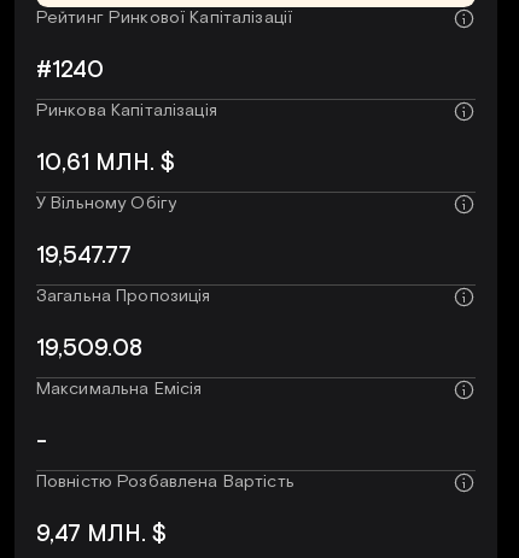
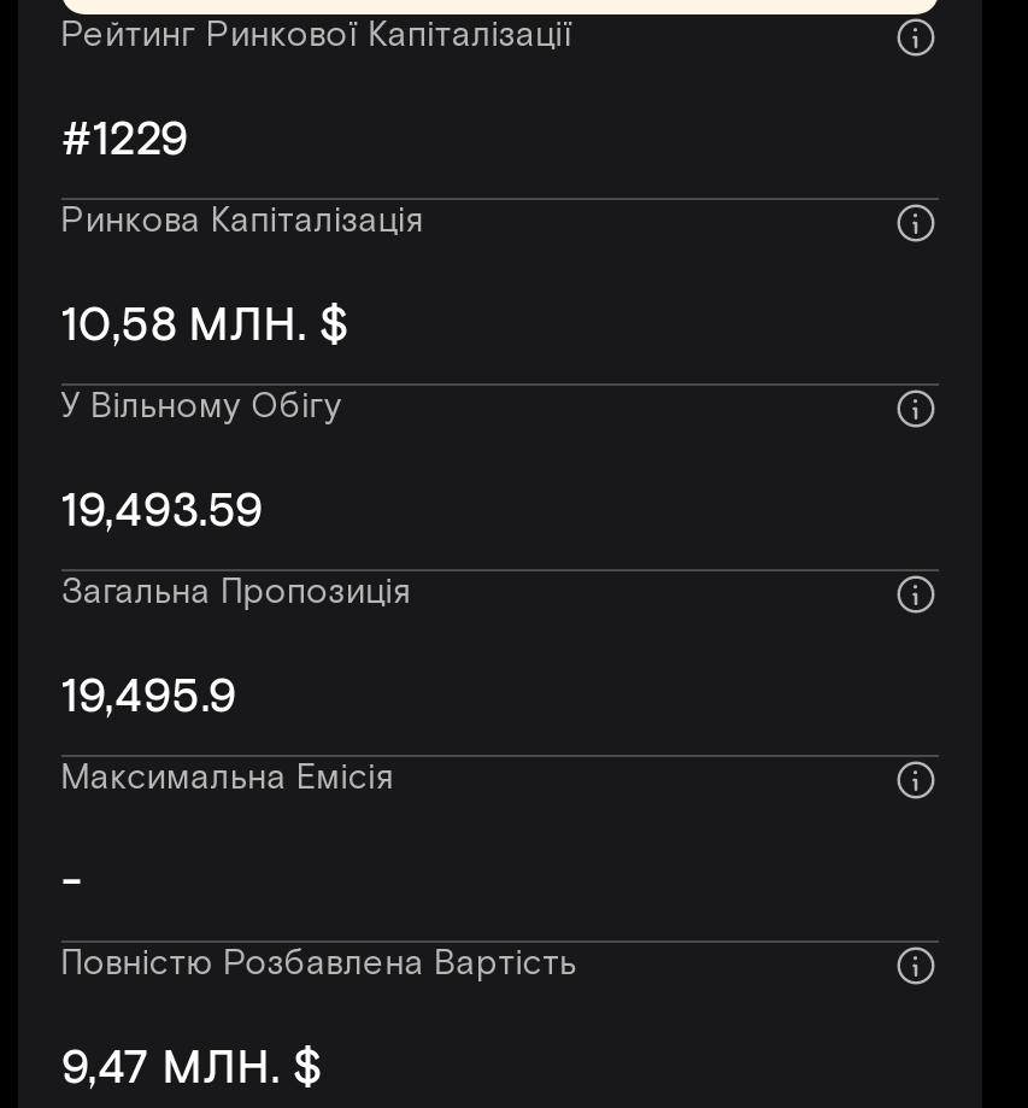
- #1240
+ #1229

- 10,61 МЛН. $
+ 10,58 МЛН. $

- 19,547.77
+ 19,493.59

- 19,509.08
+ 19,495.9
